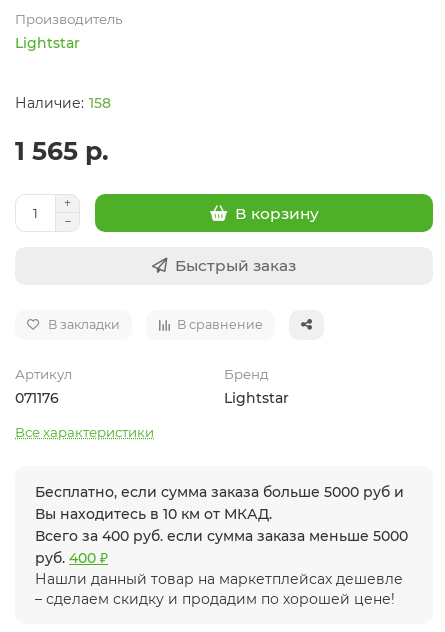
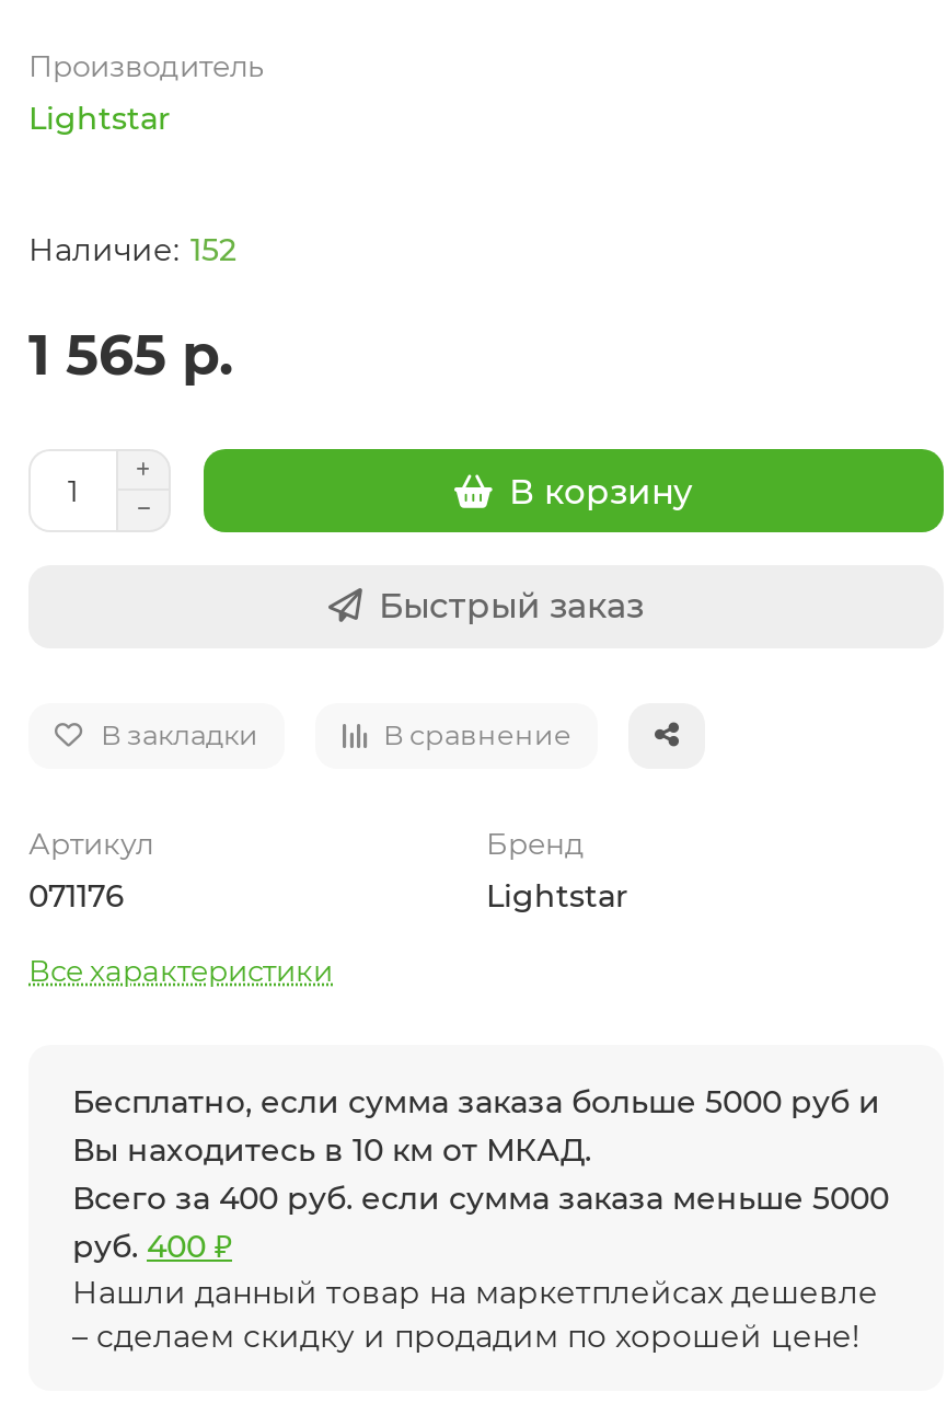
- 158
+ 152
